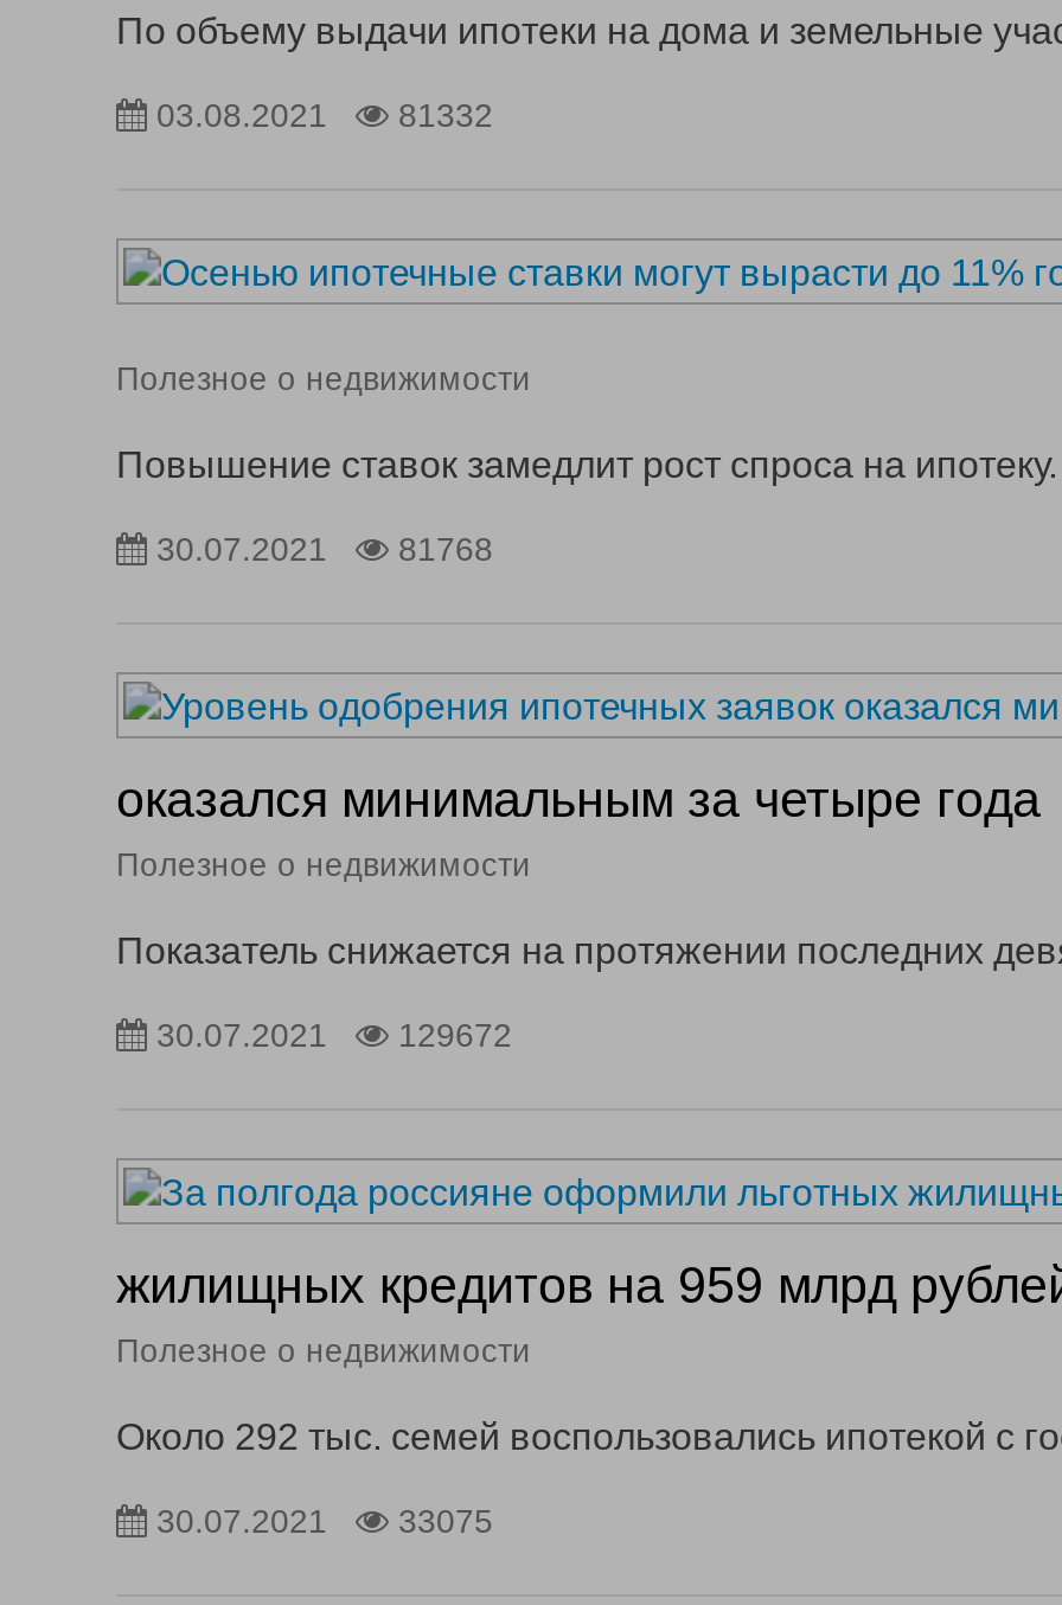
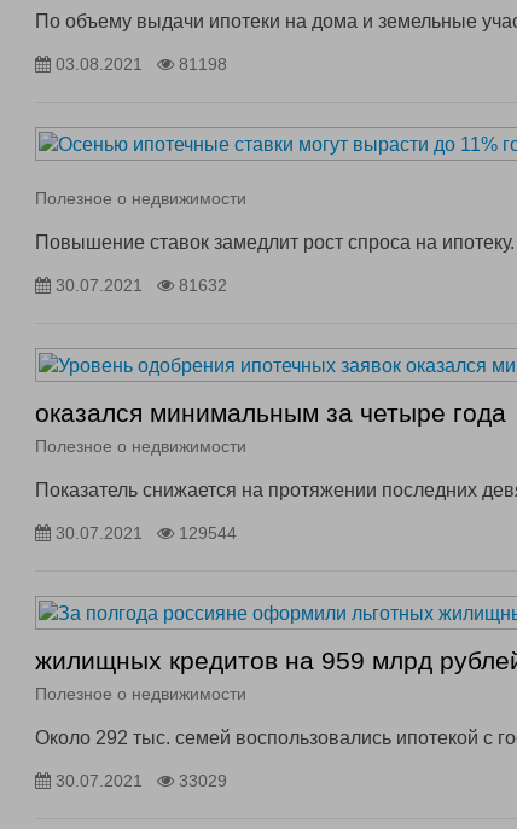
- 03.08.2021 81332
+ 03.08.2021 81198

- 30.07.2021 81768
+ 30.07.2021 81632

- 30.07.2021 129672
+ 30.07.2021 129544

- 30.07.2021 33075
+ 30.07.2021 33029
